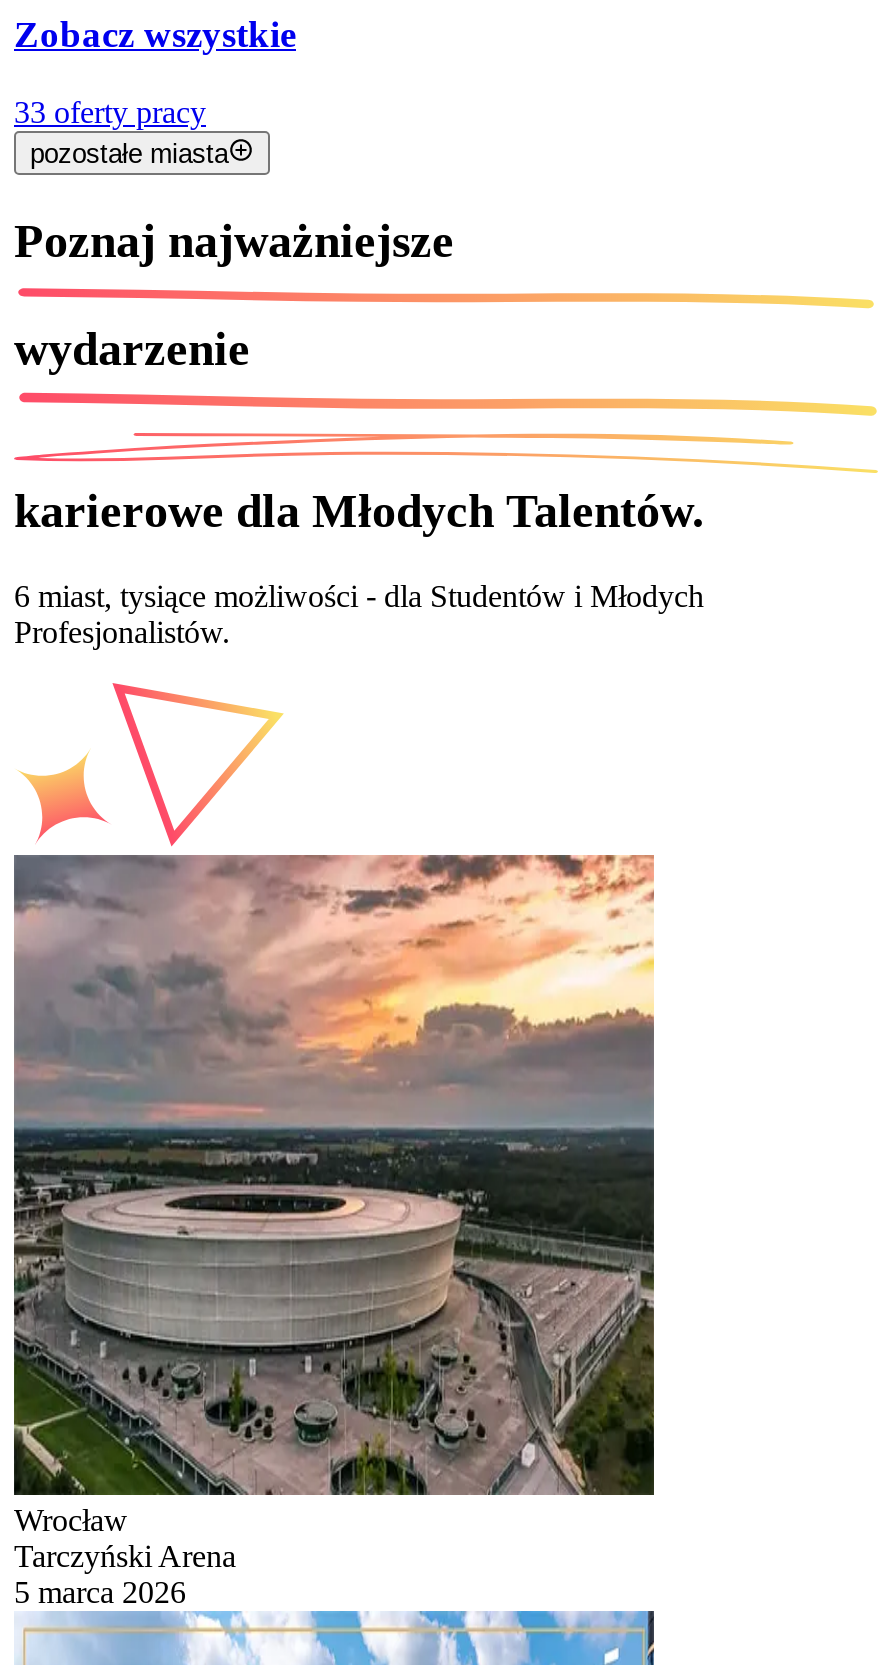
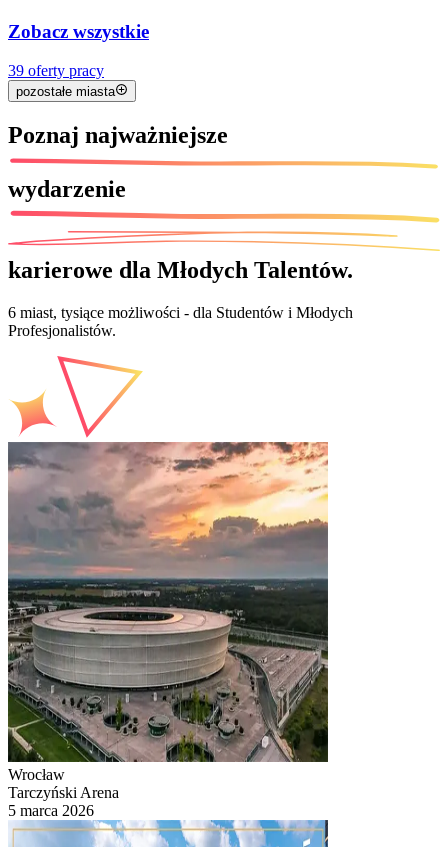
- 33 oferty pracy
+ 39 oferty pracy
